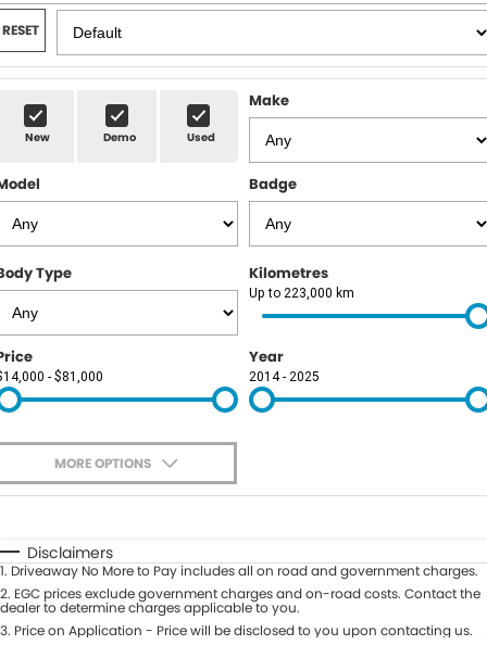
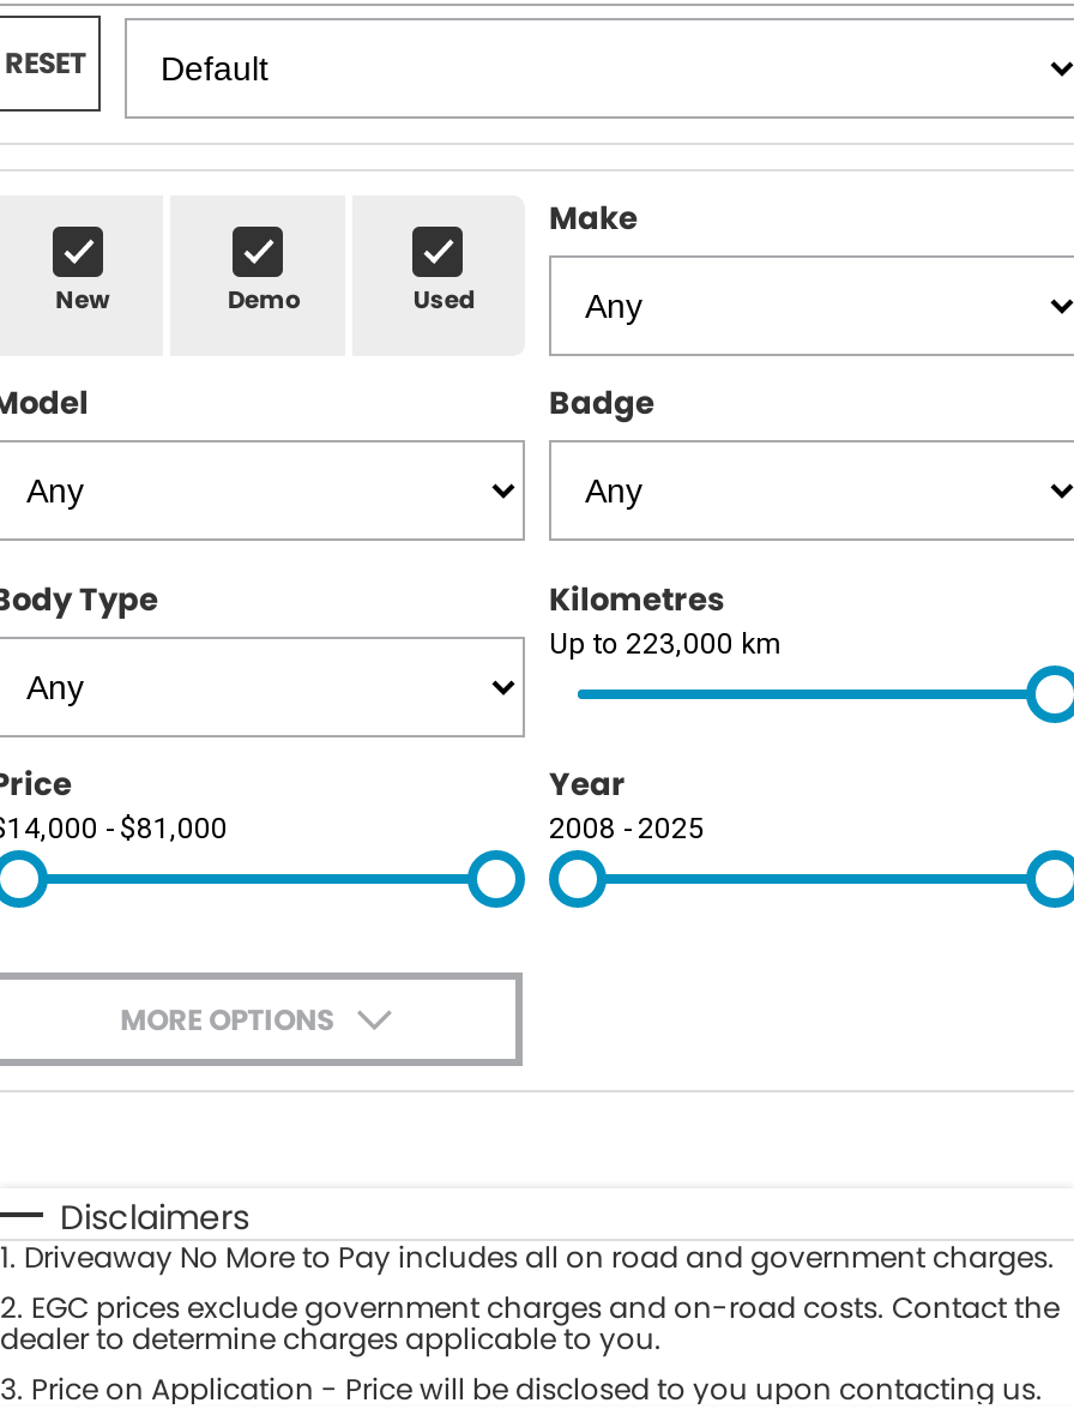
- 2014 - 2025
+ 2008 - 2025
